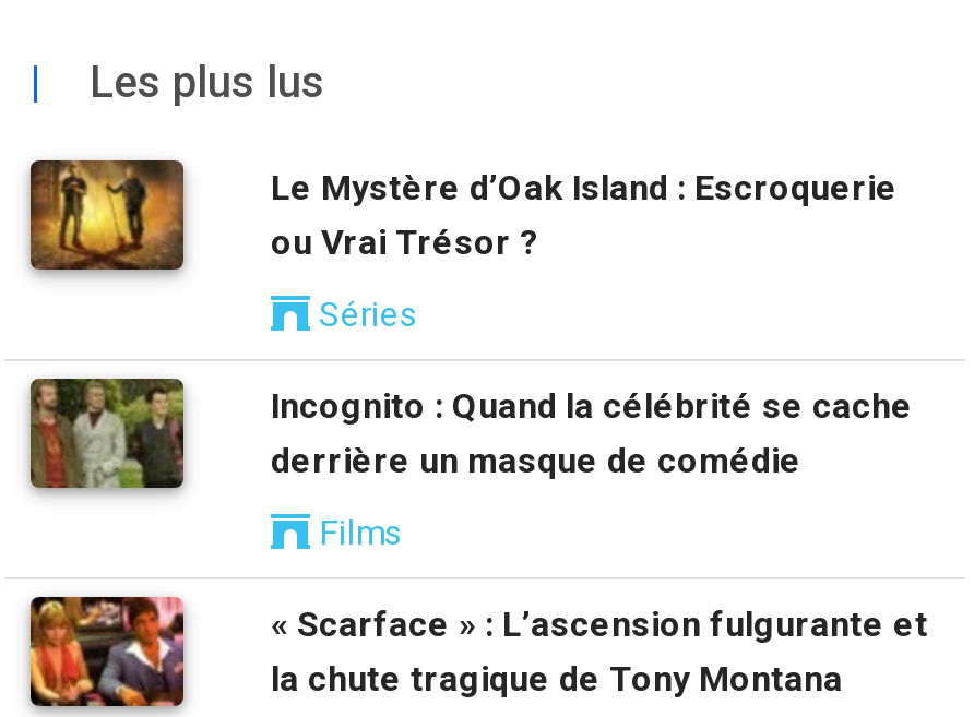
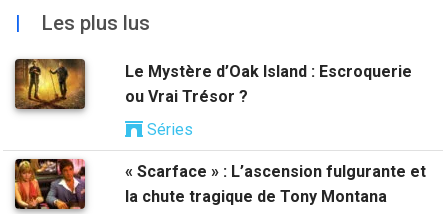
- [image]
- Incognito : Quand la célébrité se cache
- derrière un masque de comédie
- Films
